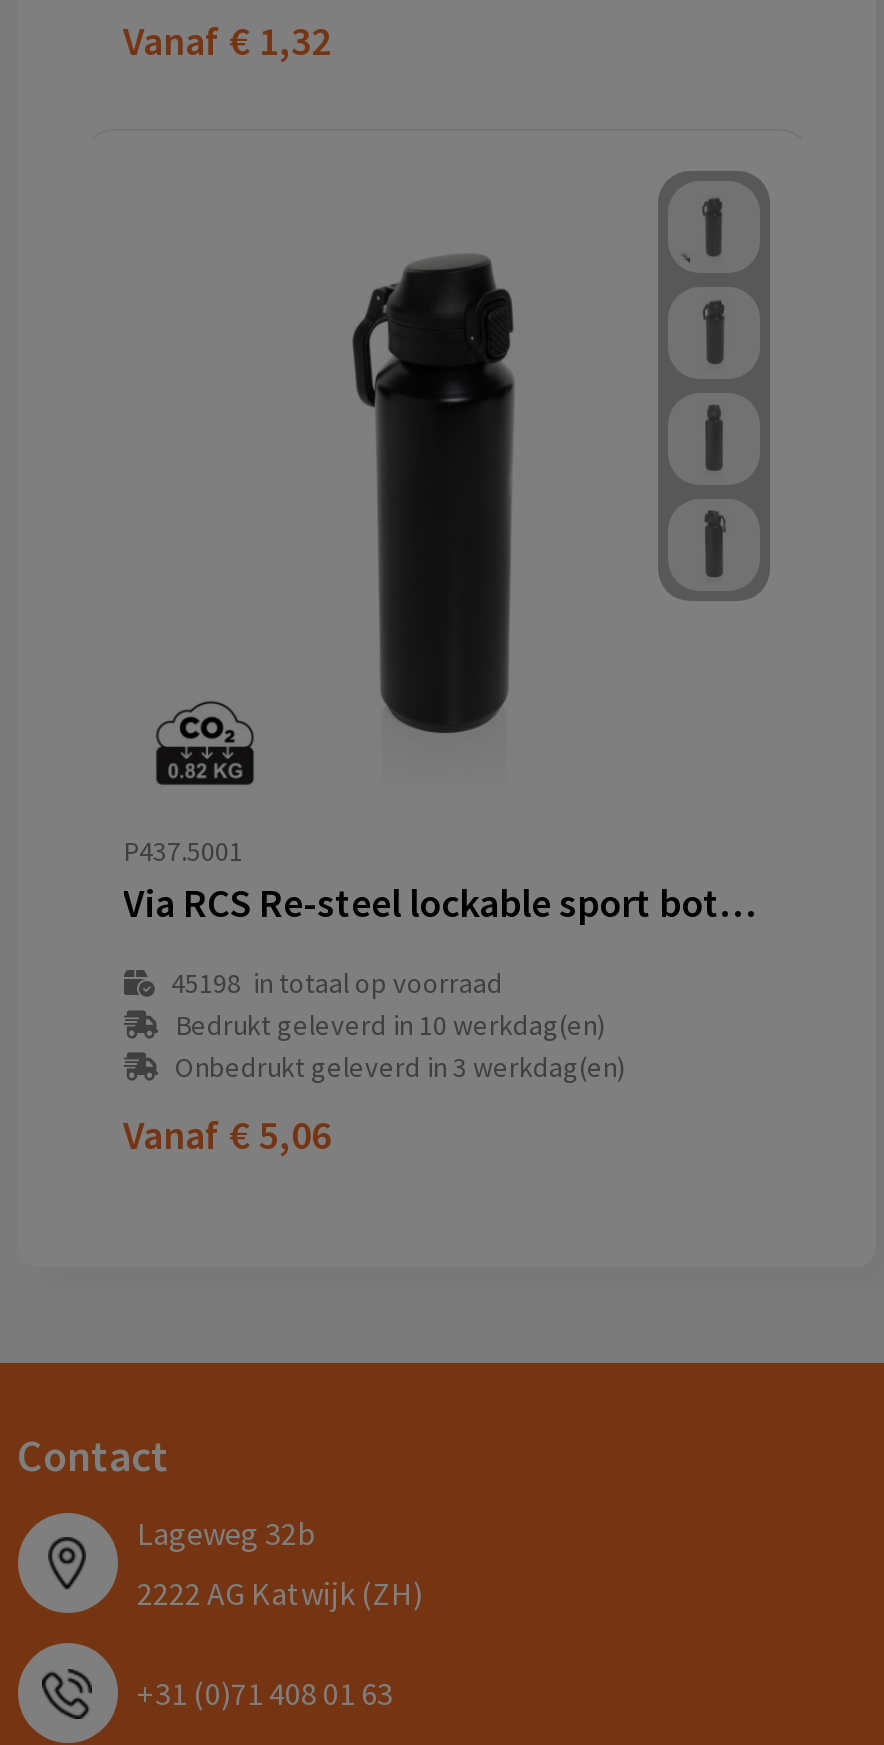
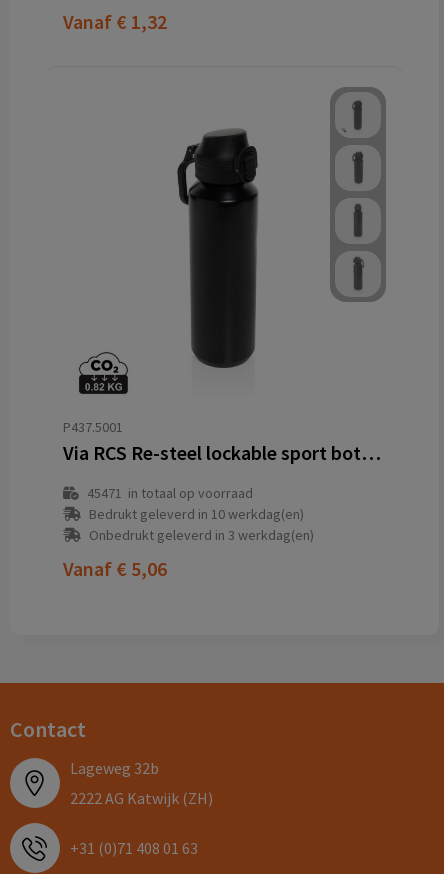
- 45198 in totaal op voorraad
+ 45471 in totaal op voorraad
